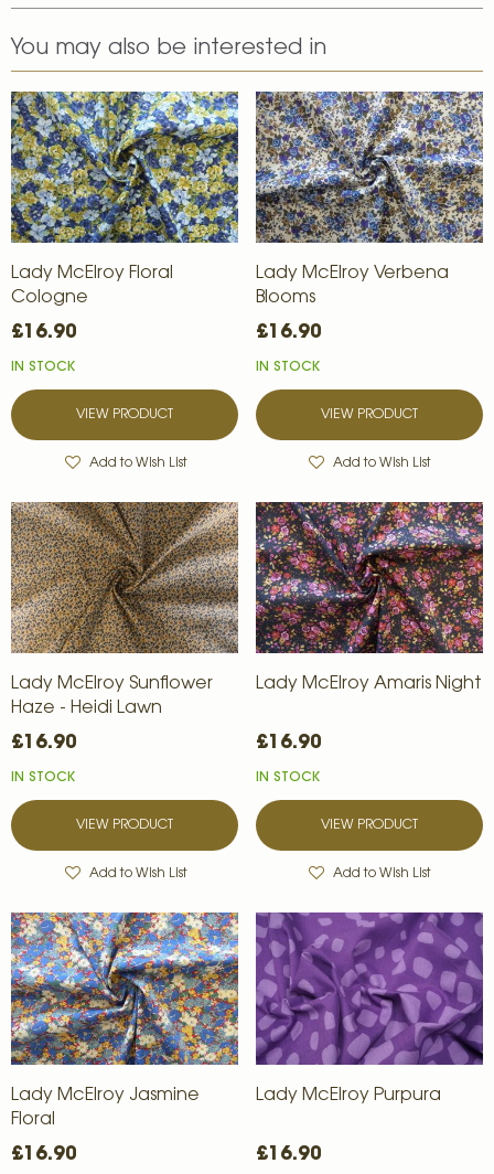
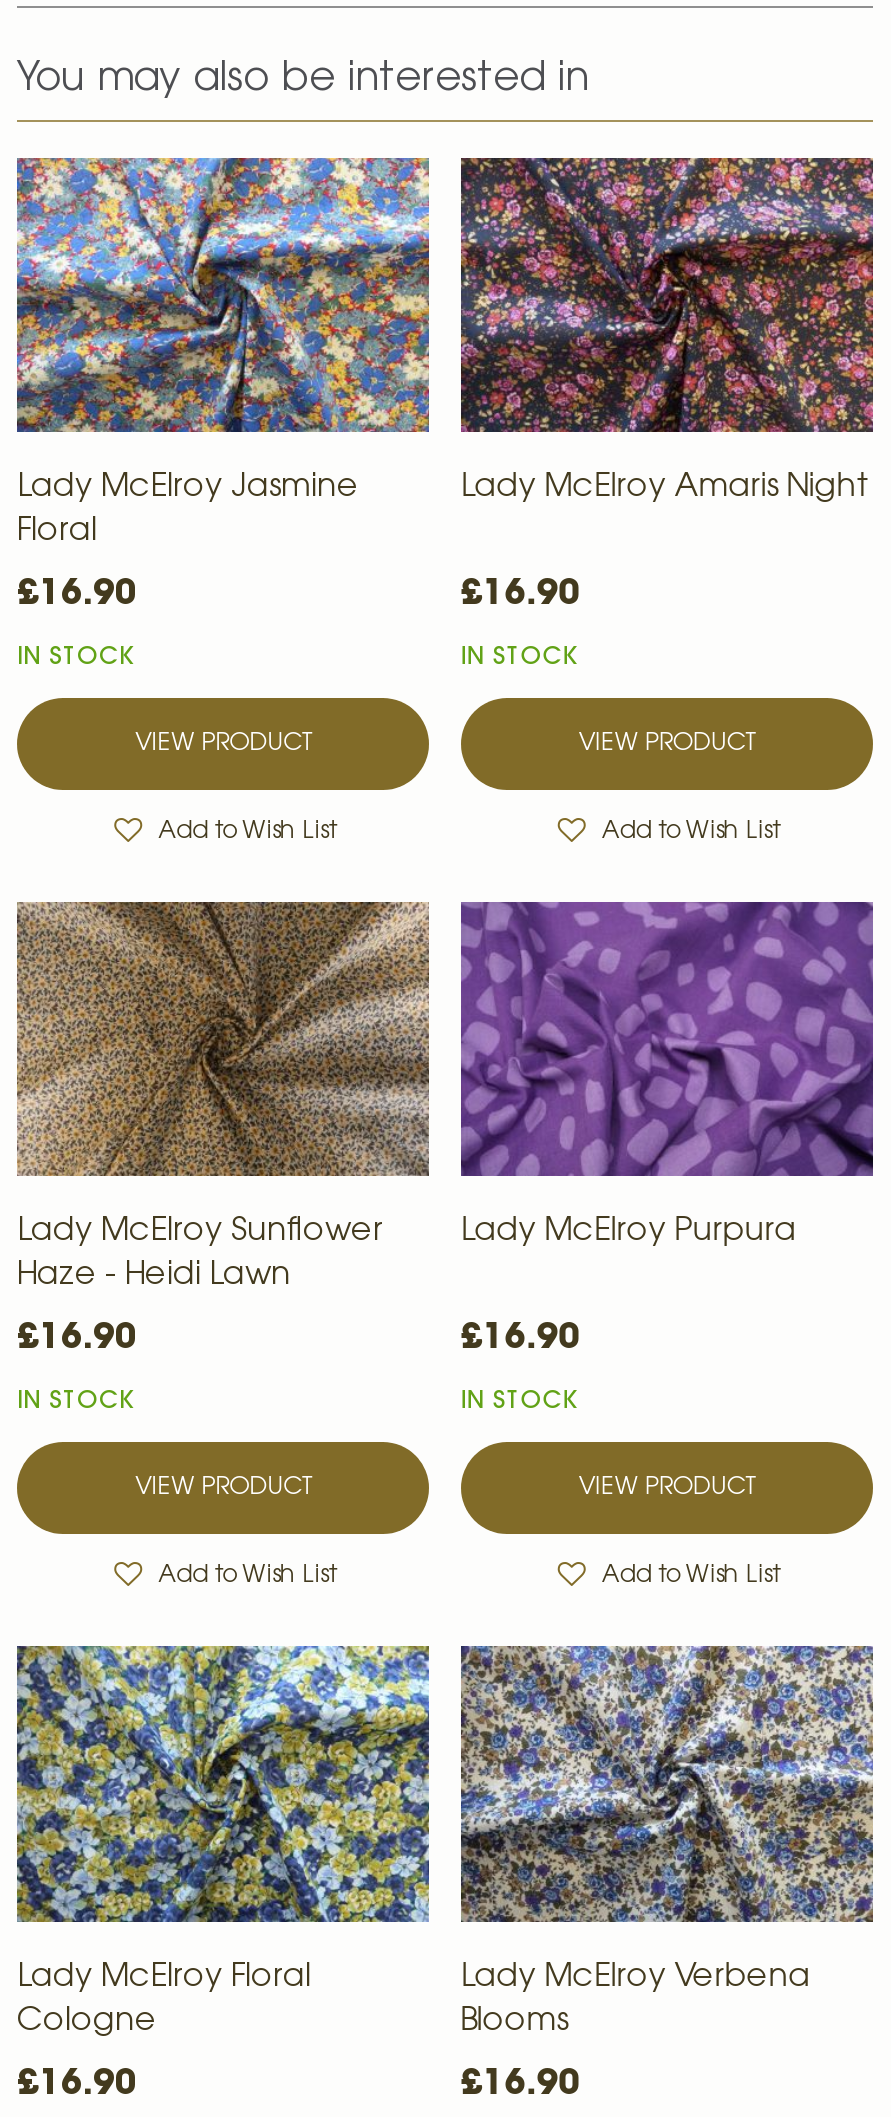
moved down: [image] | Lady McElroy Floral | Cologne

moved down: [image] | Lady McElroy Verbena | Blooms

moved up: [image] | Lady McElroy Amaris Night

moved up: [image] | Lady McElroy Jasmine | Floral

moved up: [image] | Lady McElroy Purpura
